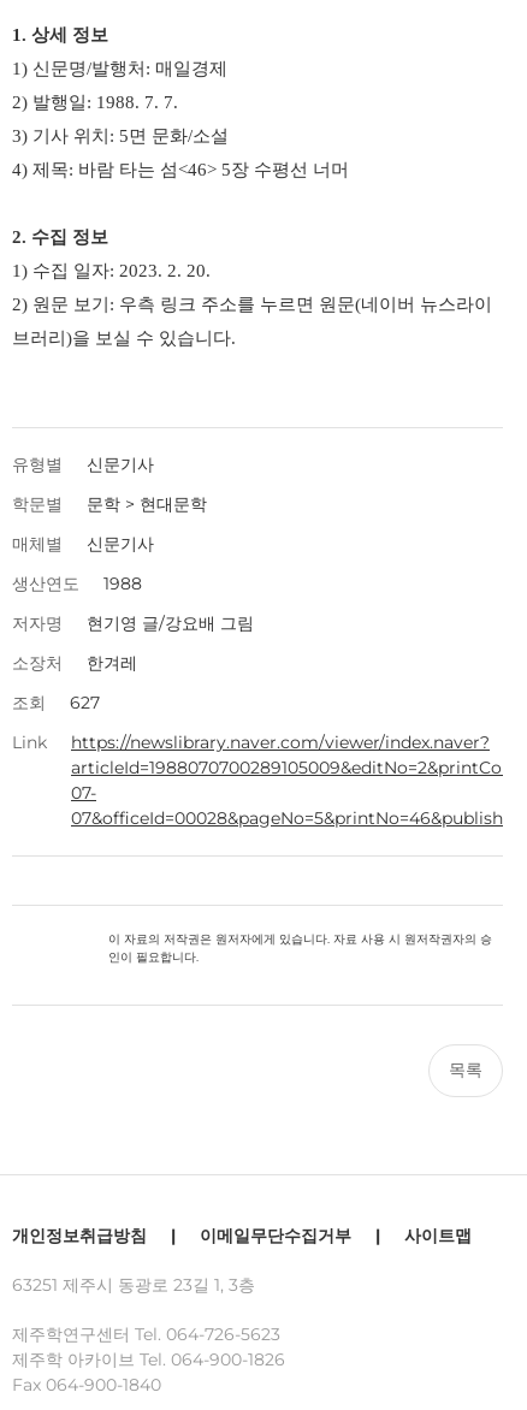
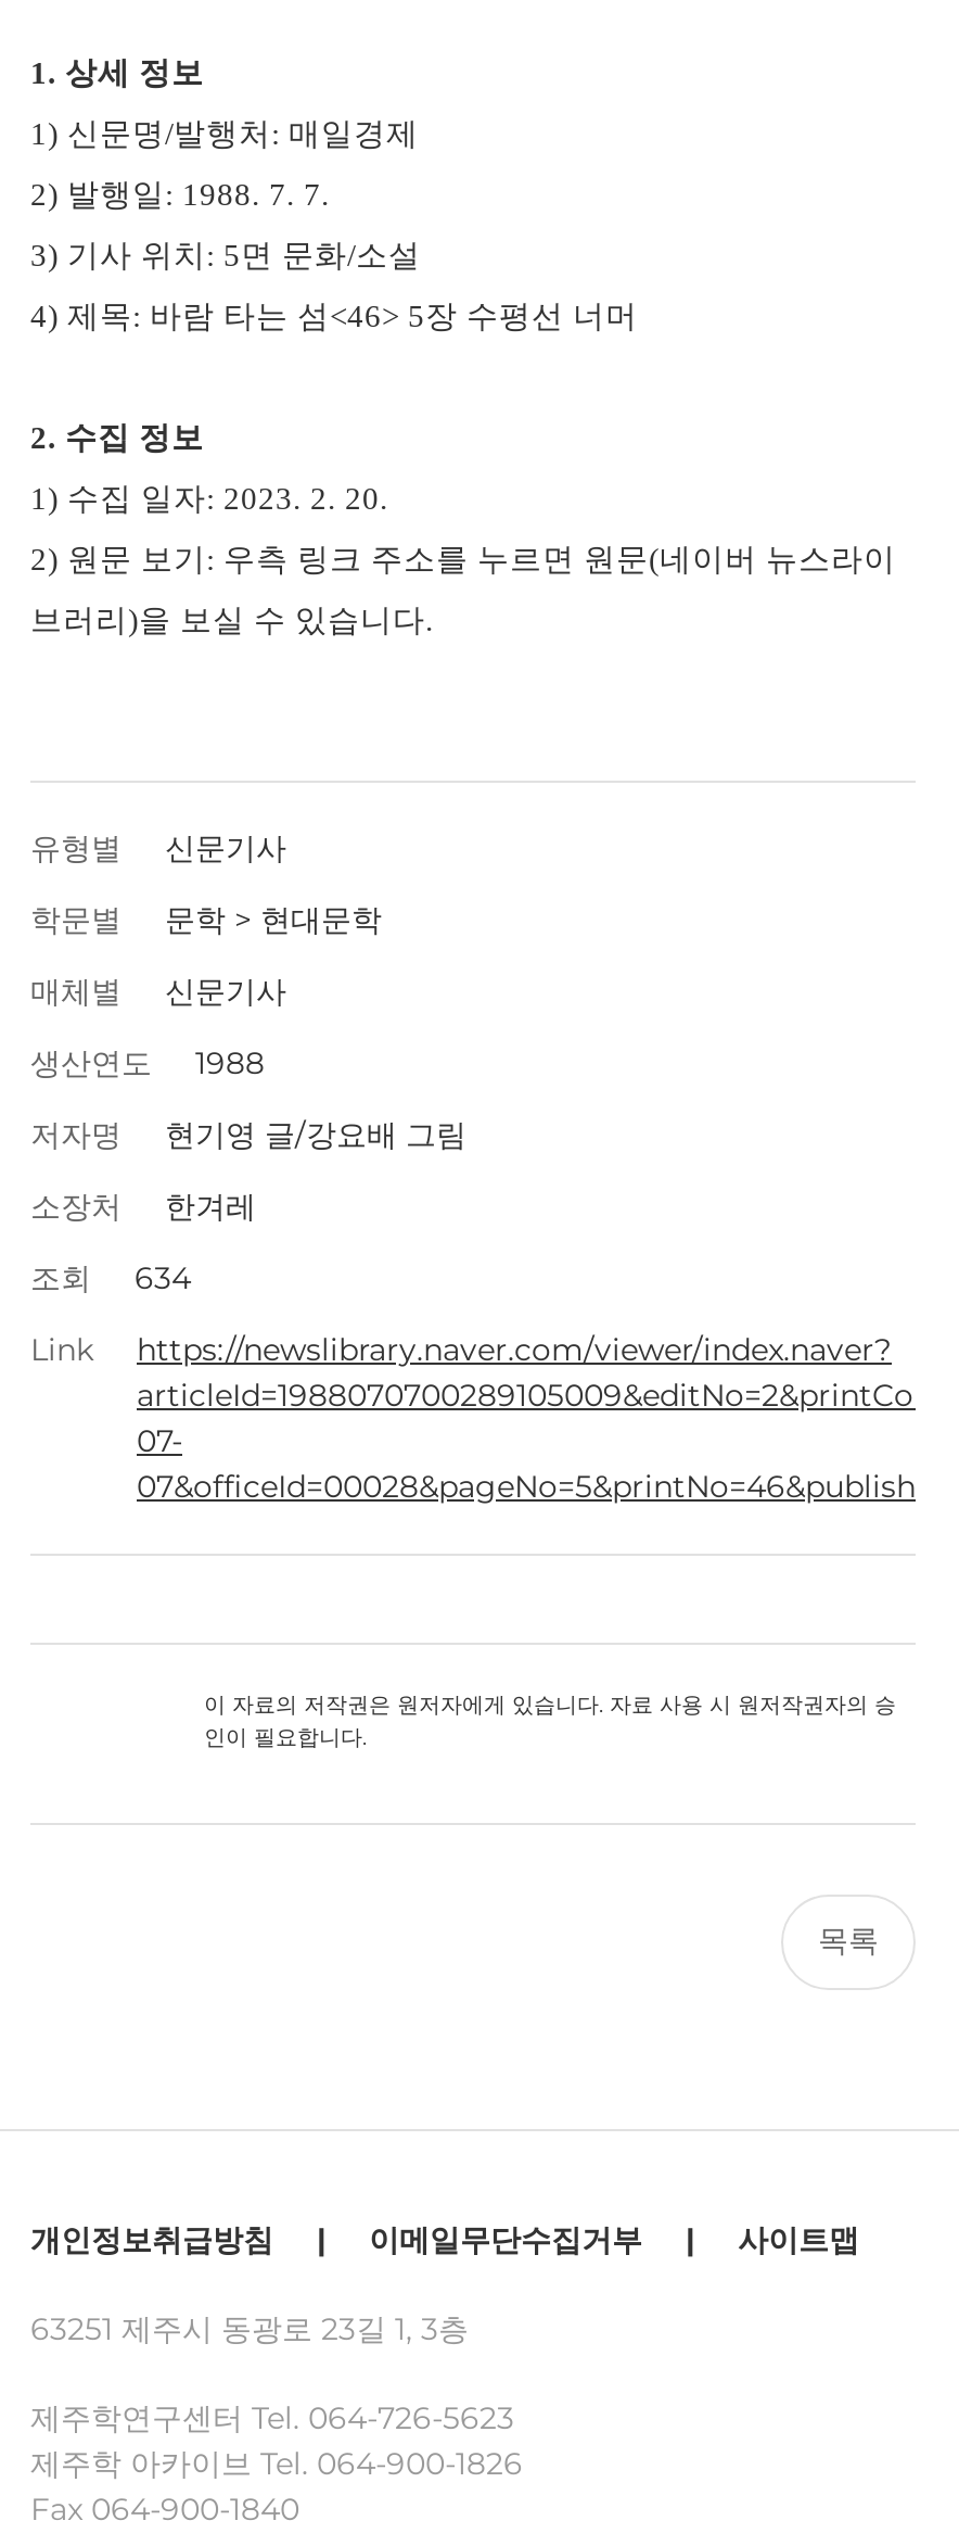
- 조회 627
+ 조회 634
